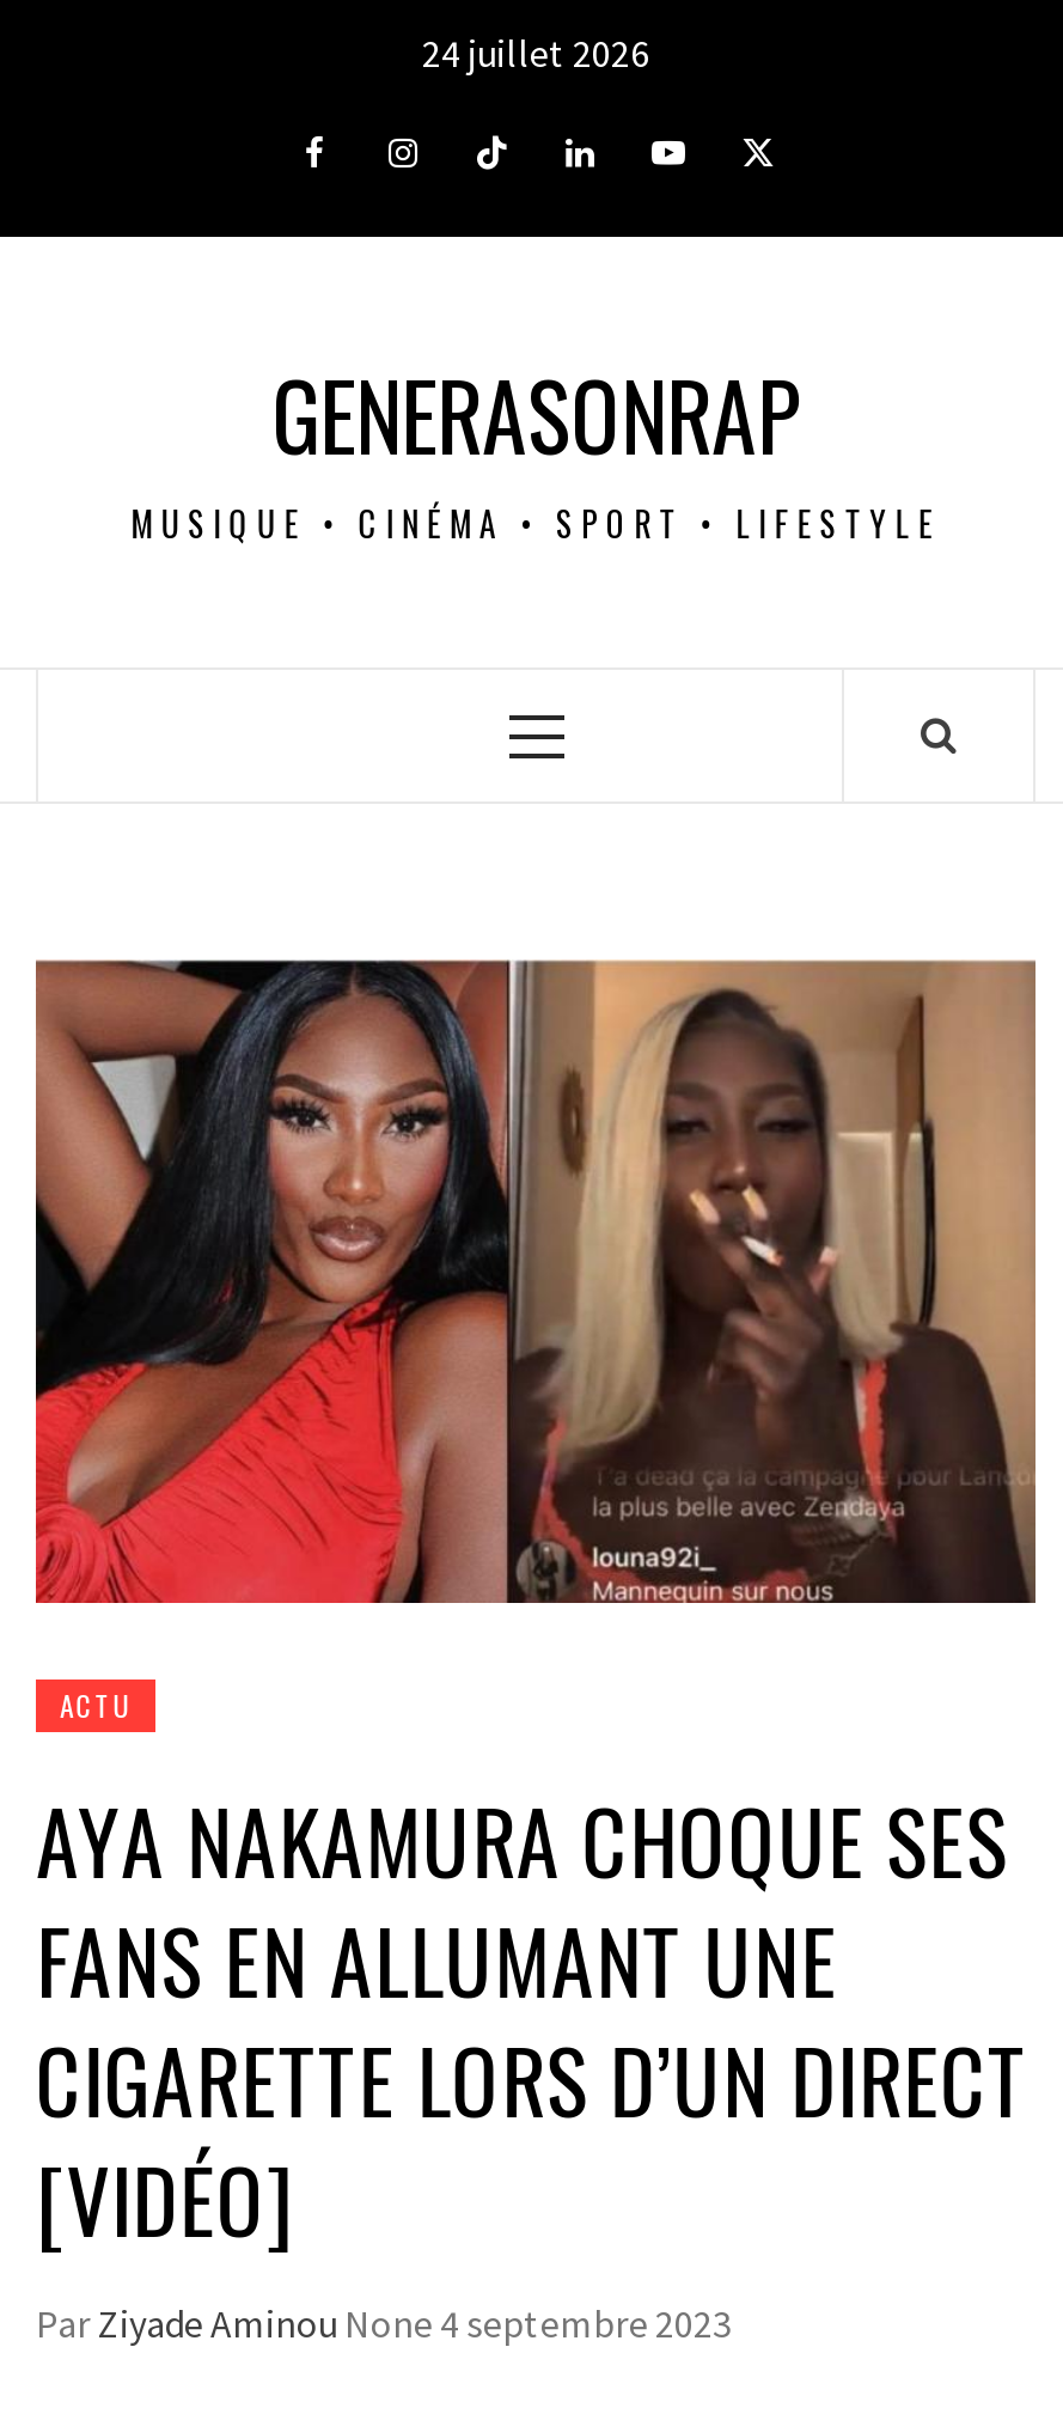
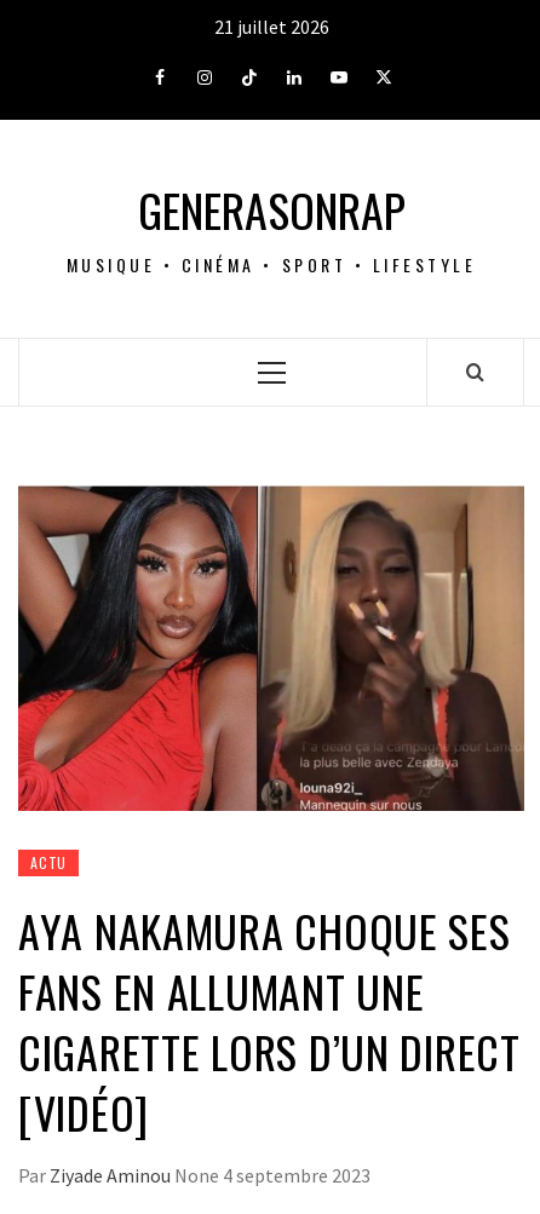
- 24 juillet 2026
+ 21 juillet 2026
